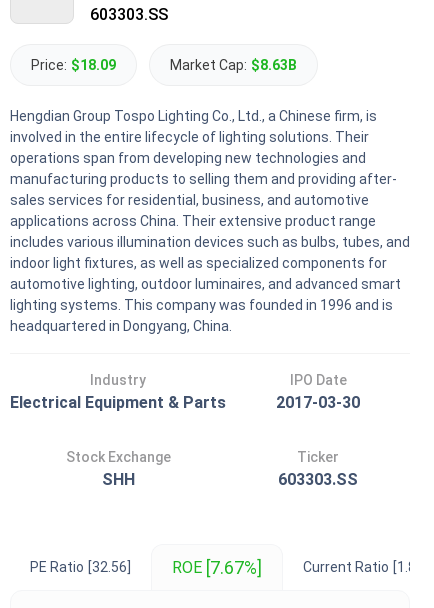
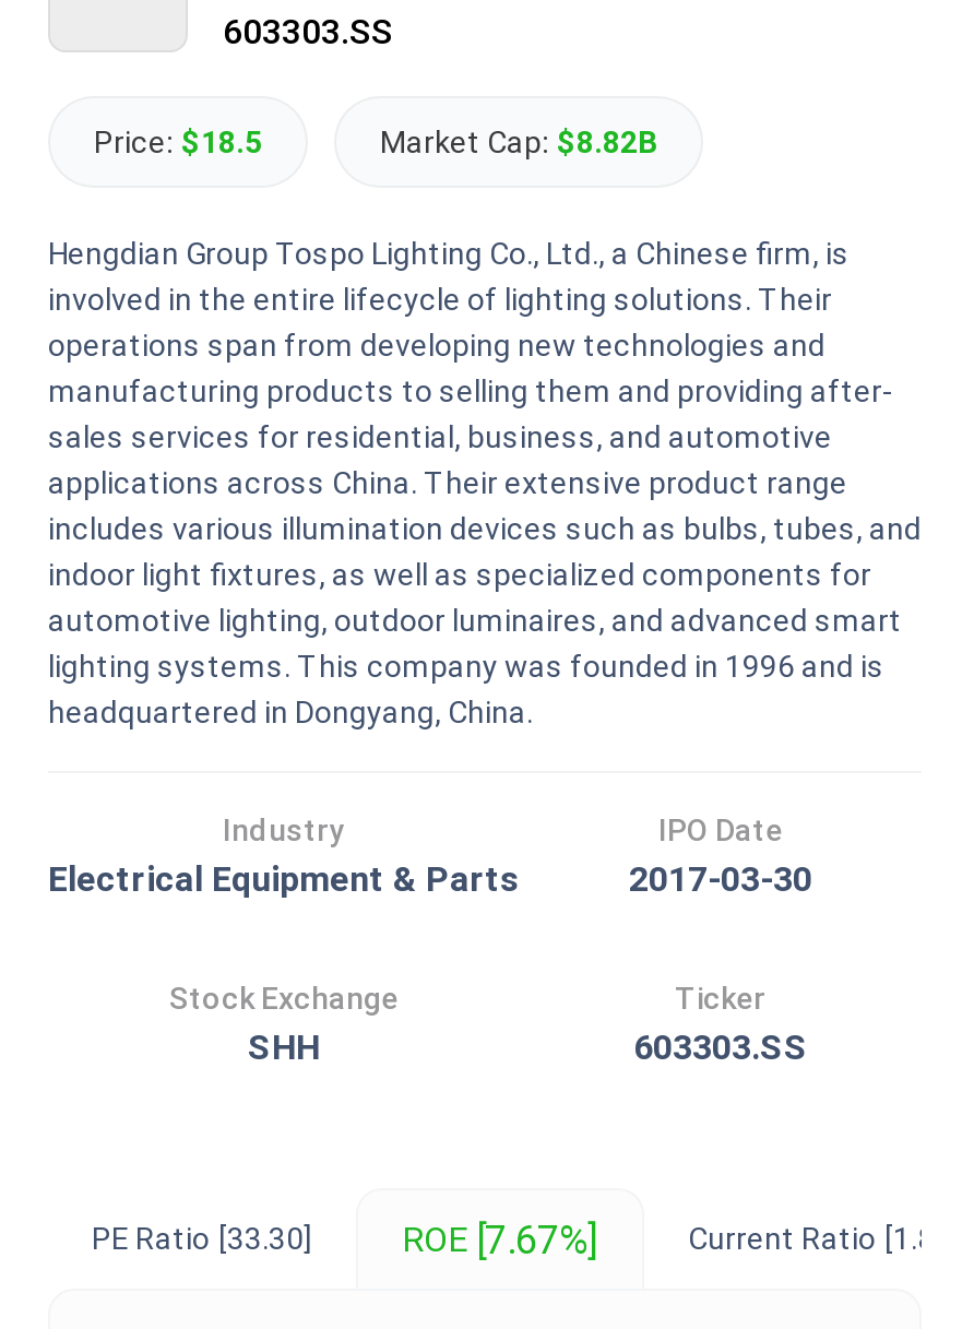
- Price: $18.09
+ Price: $18.5

- Market Cap: $8.63B
+ Market Cap: $8.82B

- PE Ratio [32.56]
+ PE Ratio [33.30]
